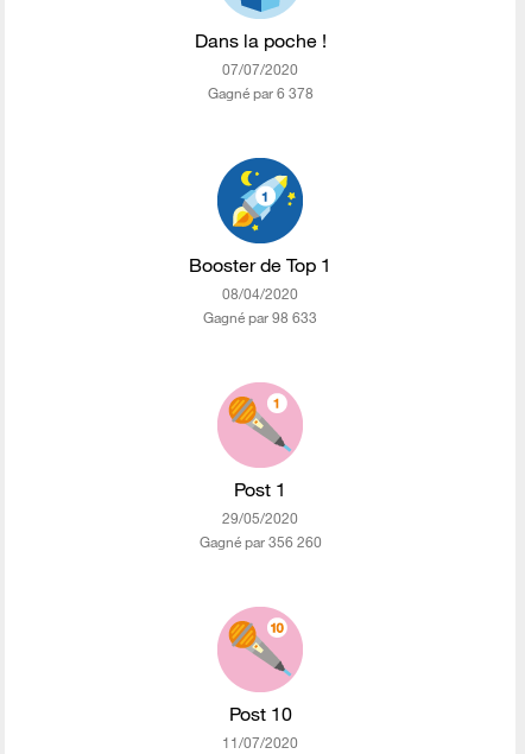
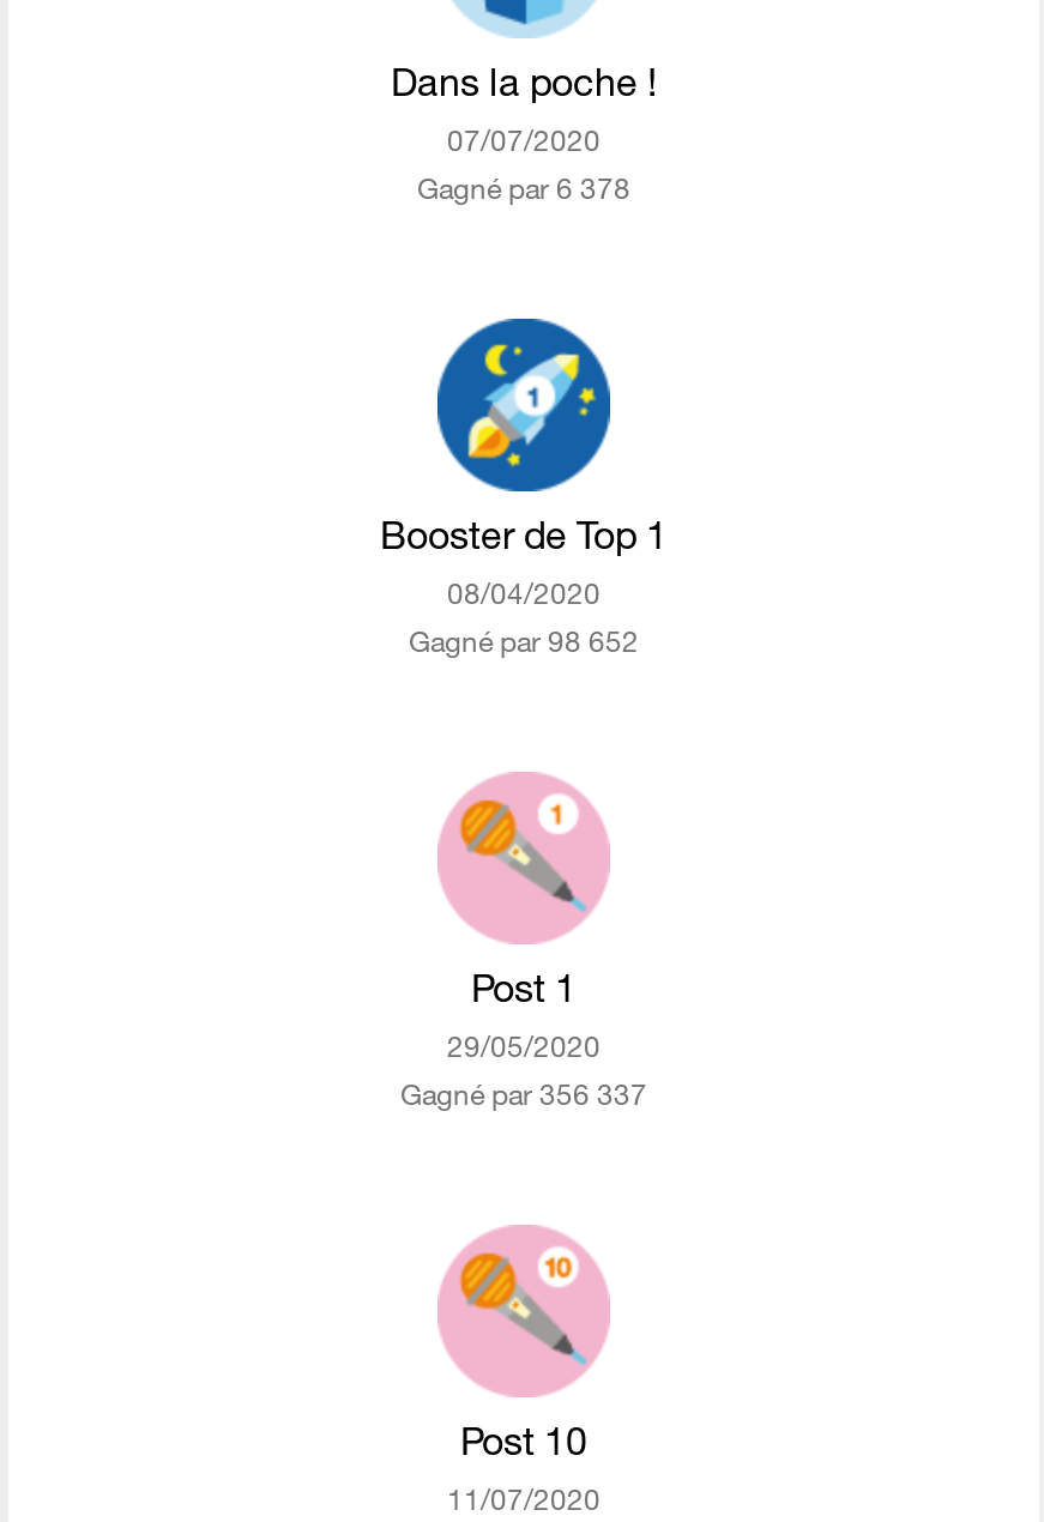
- Gagné par 98 633
+ Gagné par 98 652

- Gagné par 356 260
+ Gagné par 356 337
